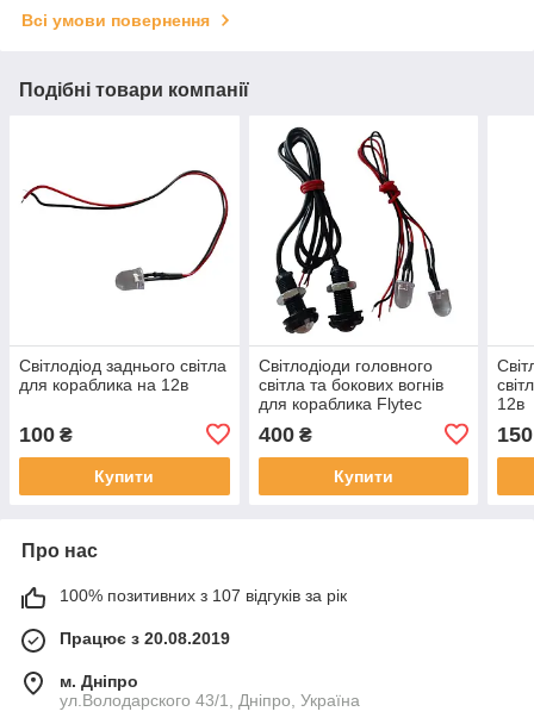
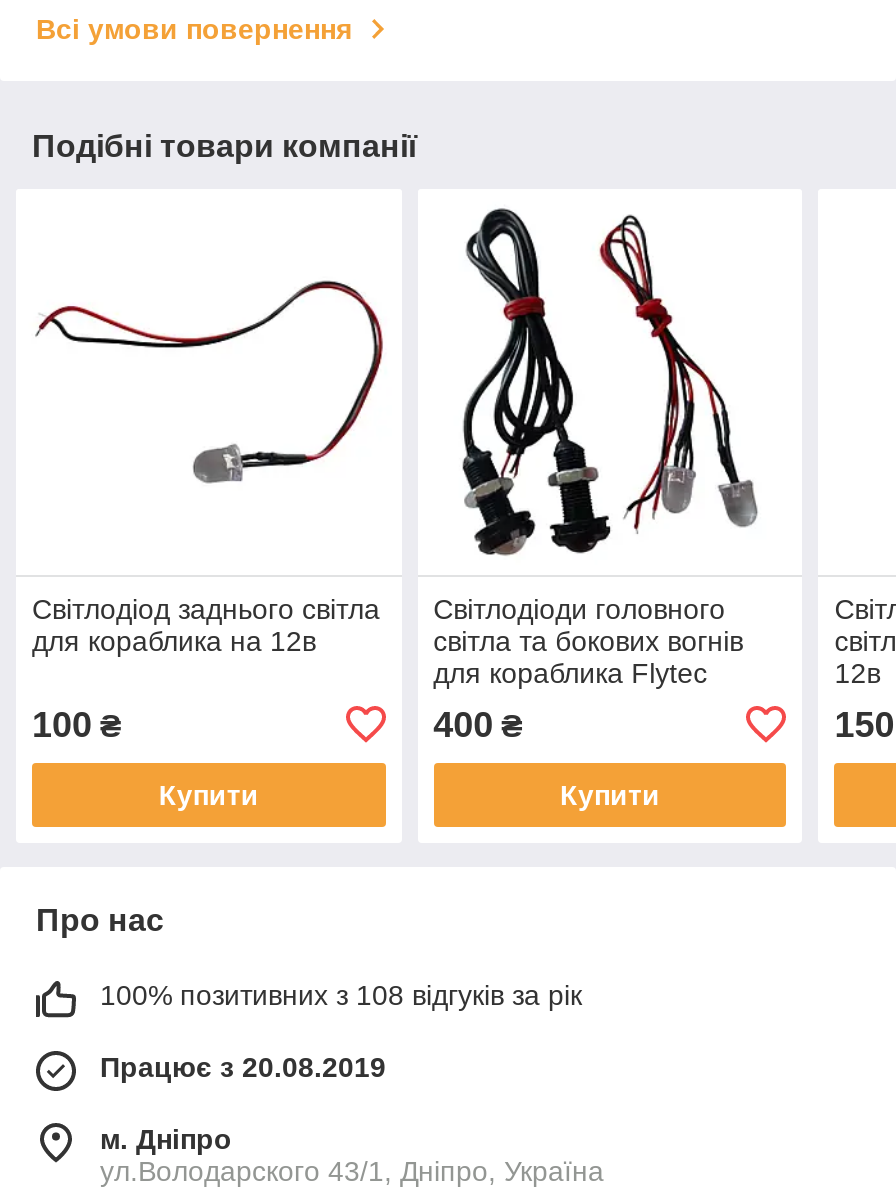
- 100% позитивних з 107 відгуків за рік
+ 100% позитивних з 108 відгуків за рік
